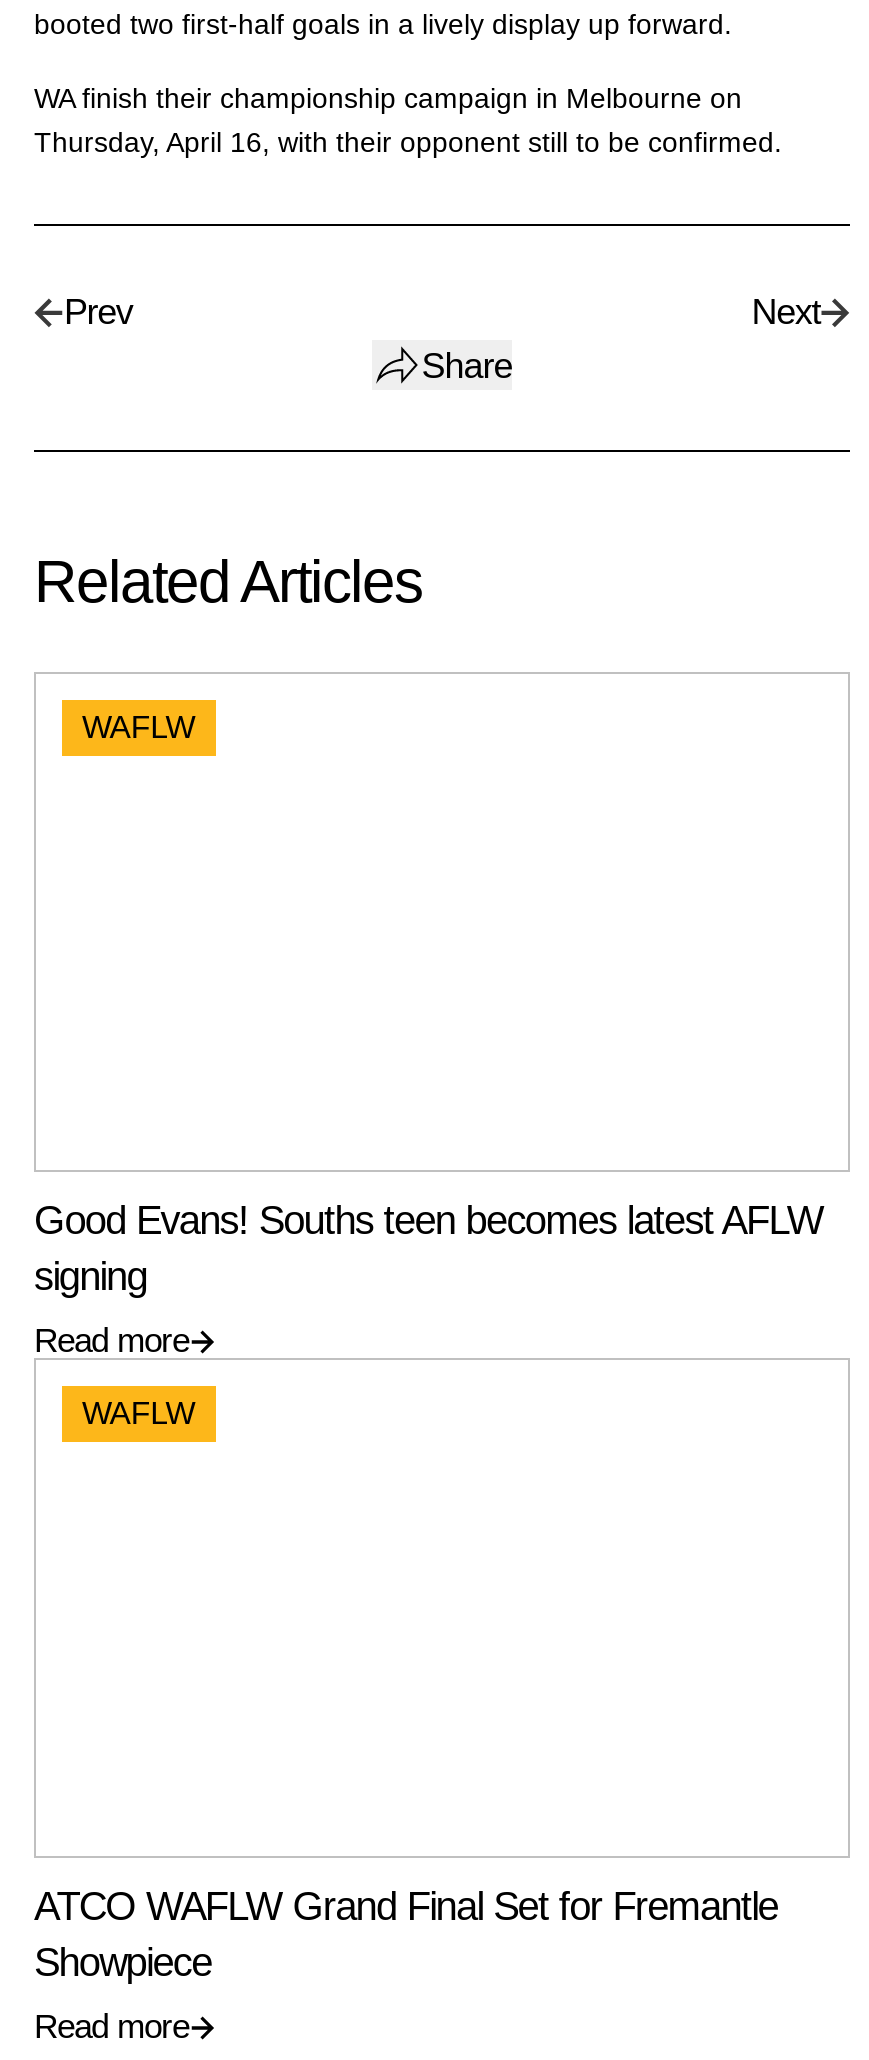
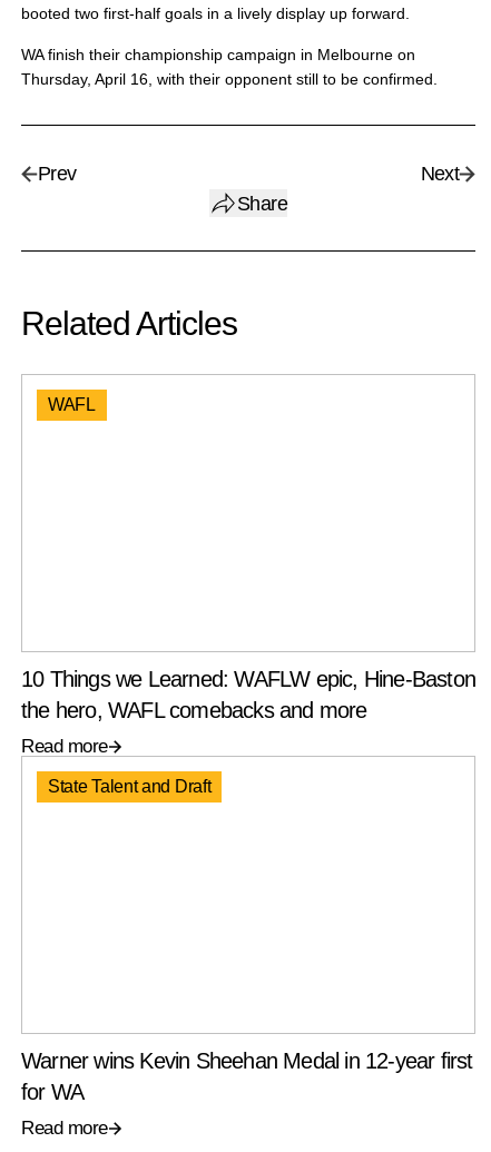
- WAFLW
+ WAFL

- Good Evans! Souths teen becomes latest AFLW
- signing
+ 10 Things we Learned: WAFLW epic, Hine-Baston
+ the hero, WAFL comebacks and more

- WAFLW
+ State Talent and Draft

- ATCO WAFLW Grand Final Set for Fremantle
- Showpiece
+ Warner wins Kevin Sheehan Medal in 12-year first
+ for WA
